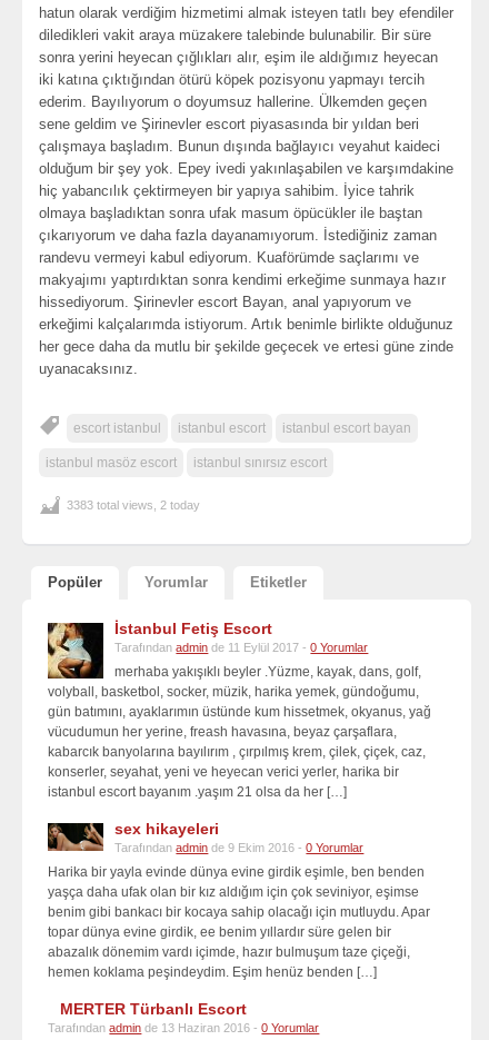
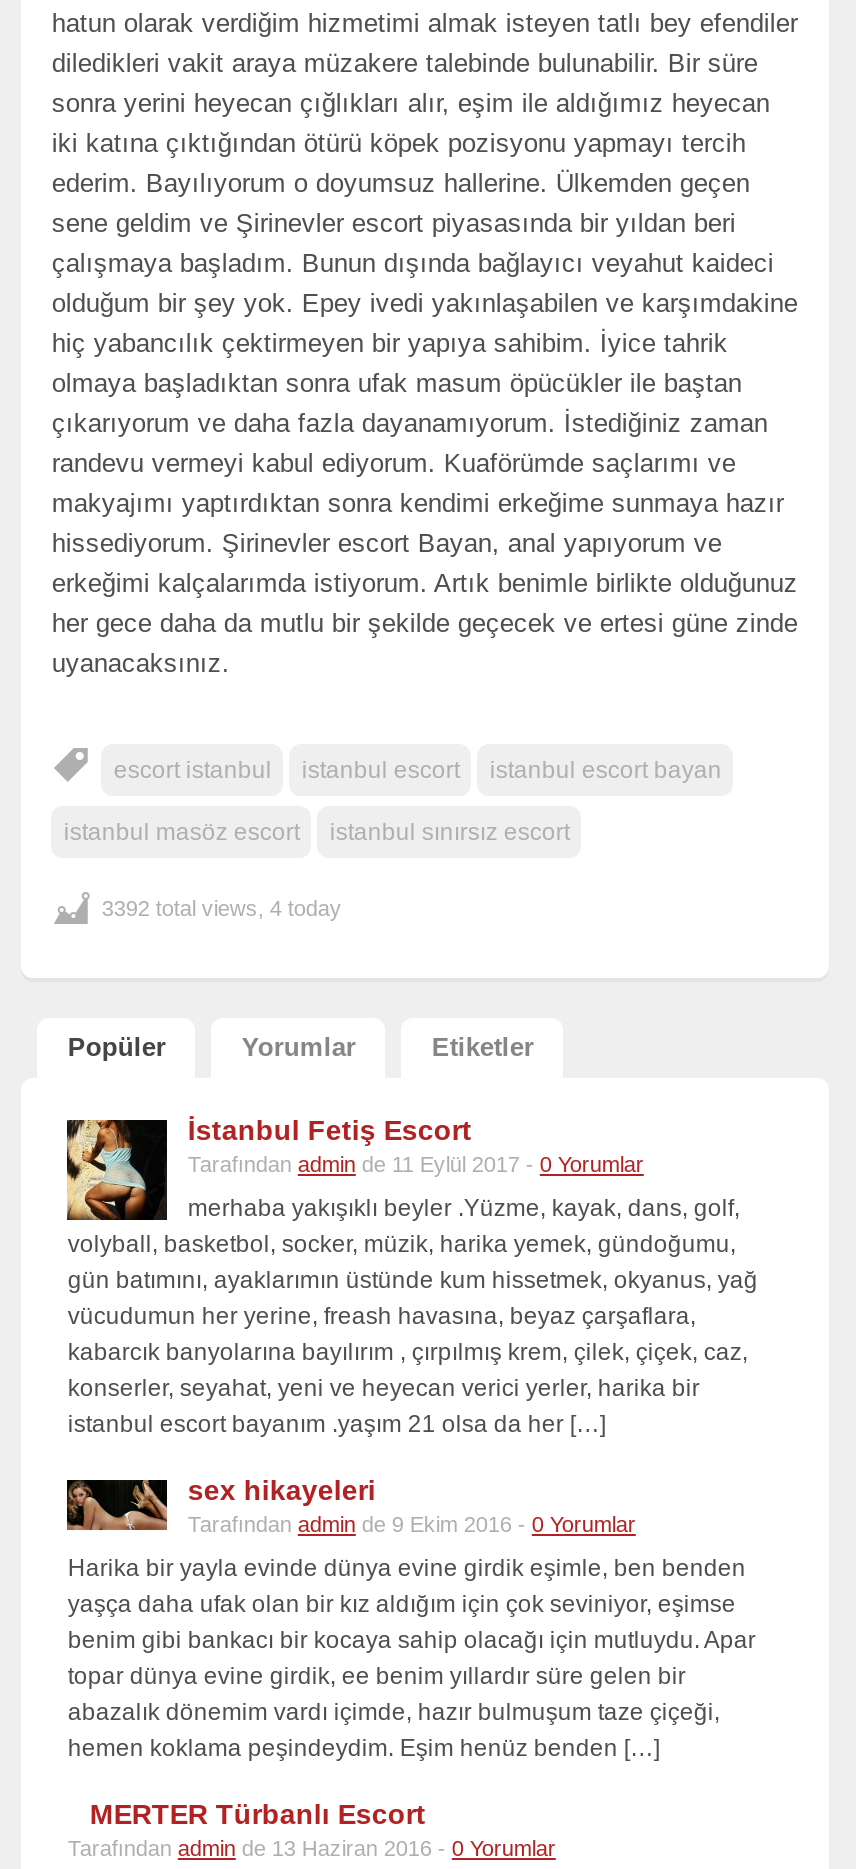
- 3383 total views, 2 today
+ 3392 total views, 4 today
